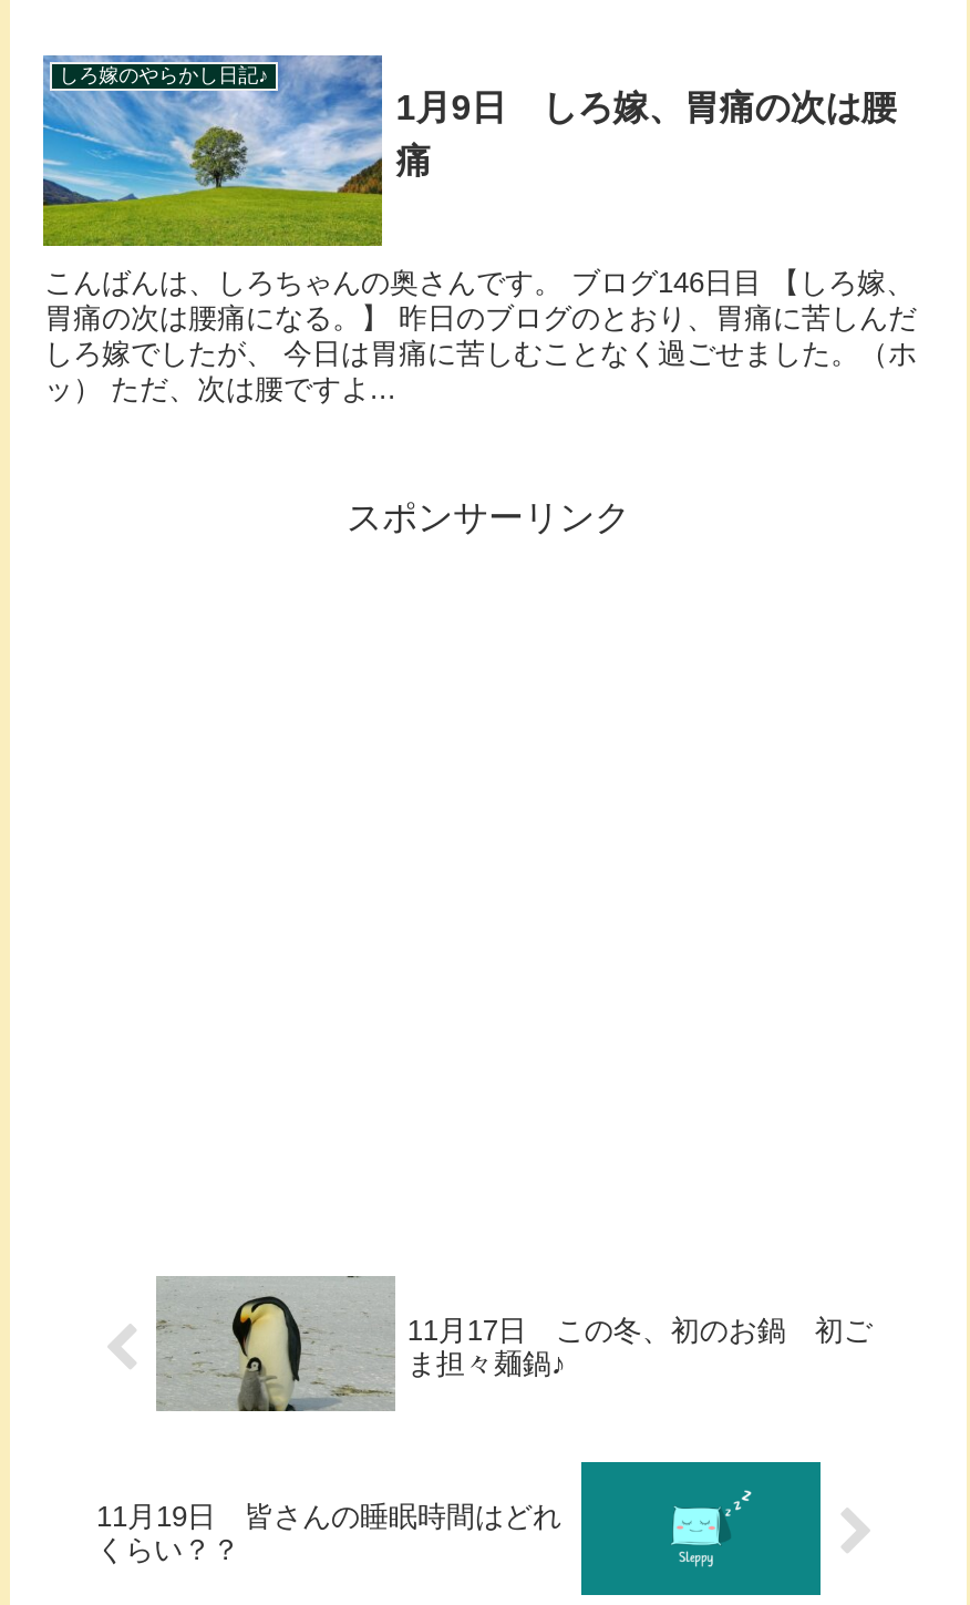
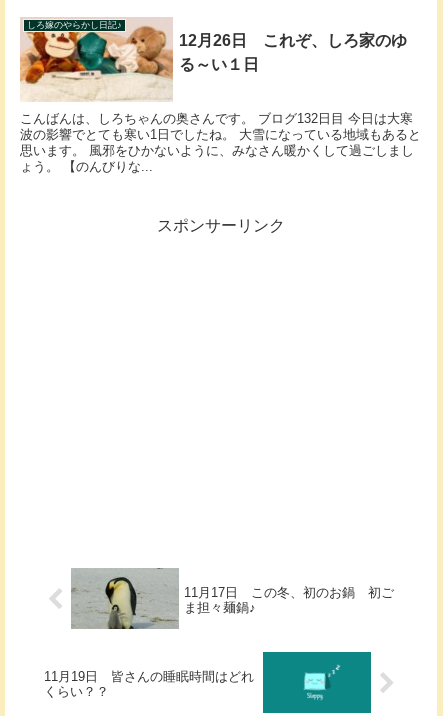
- [image]
- 1月9日 しろ嫁、胃痛の次は腰
- 痛
+ [image]
+ 12月26日 これぞ、しろ家のゆ
+ る～い１日

- こんばんは、しろちゃんの奥さんです。 ブログ146日目 【しろ嫁、
- 胃痛の次は腰痛になる。】 昨日のブログのとおり、胃痛に苦しんだ
- しろ嫁でしたが、 今日は胃痛に苦しむことなく過ごせました。（ホ
- ッ） ただ、次は腰ですよ...
+ こんばんは、しろちゃんの奥さんです。 ブログ132日目 今日は大寒
+ 波の影響でとても寒い1日でしたね。 大雪になっている地域もあると
+ 思います。 風邪をひかないように、みなさん暖かくして過ごしまし
+ ょう。 【のんびりな...
